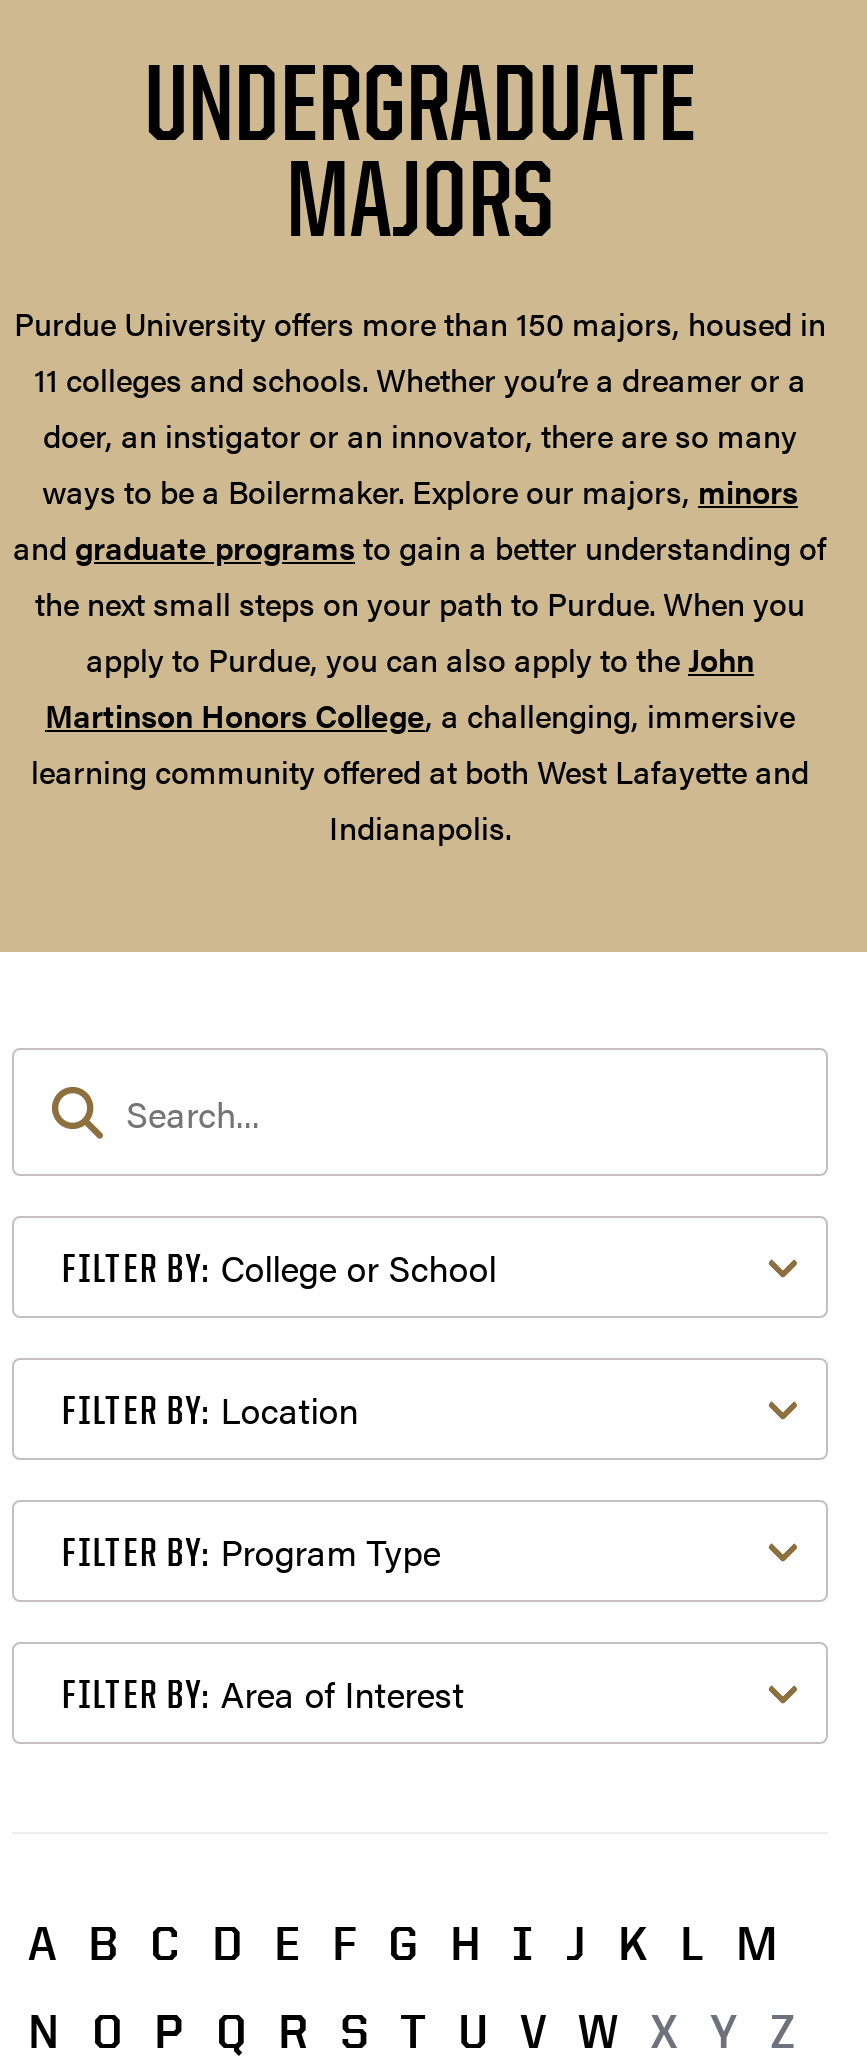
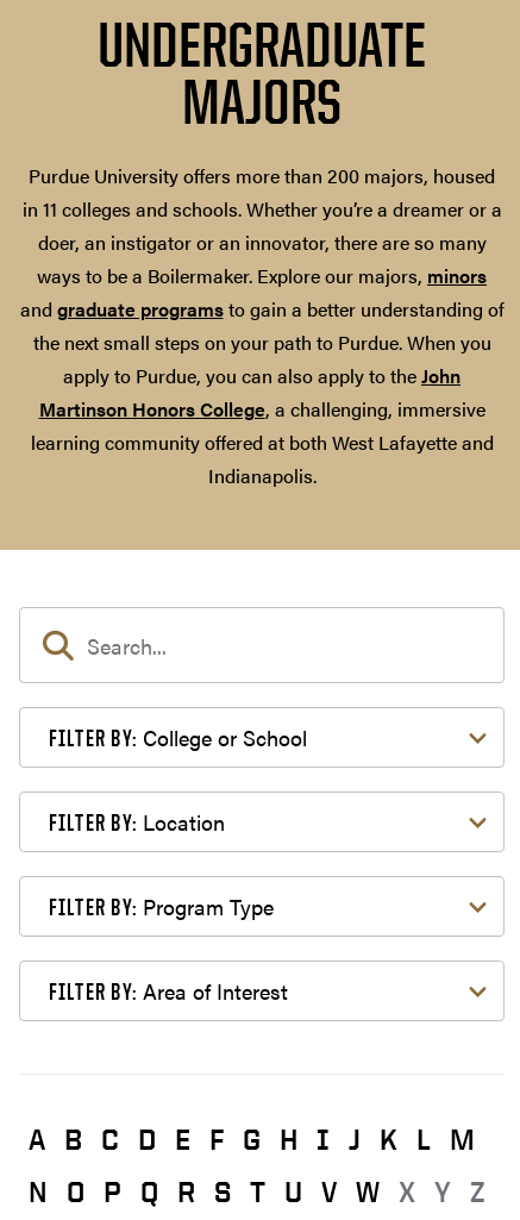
- Purdue University offers more than 150 majors, housed in
- 11 colleges and schools. Whether you’re a dreamer or a
+ Purdue University offers more than 200 majors, housed
+ in 11 colleges and schools. Whether you’re a dreamer or a
